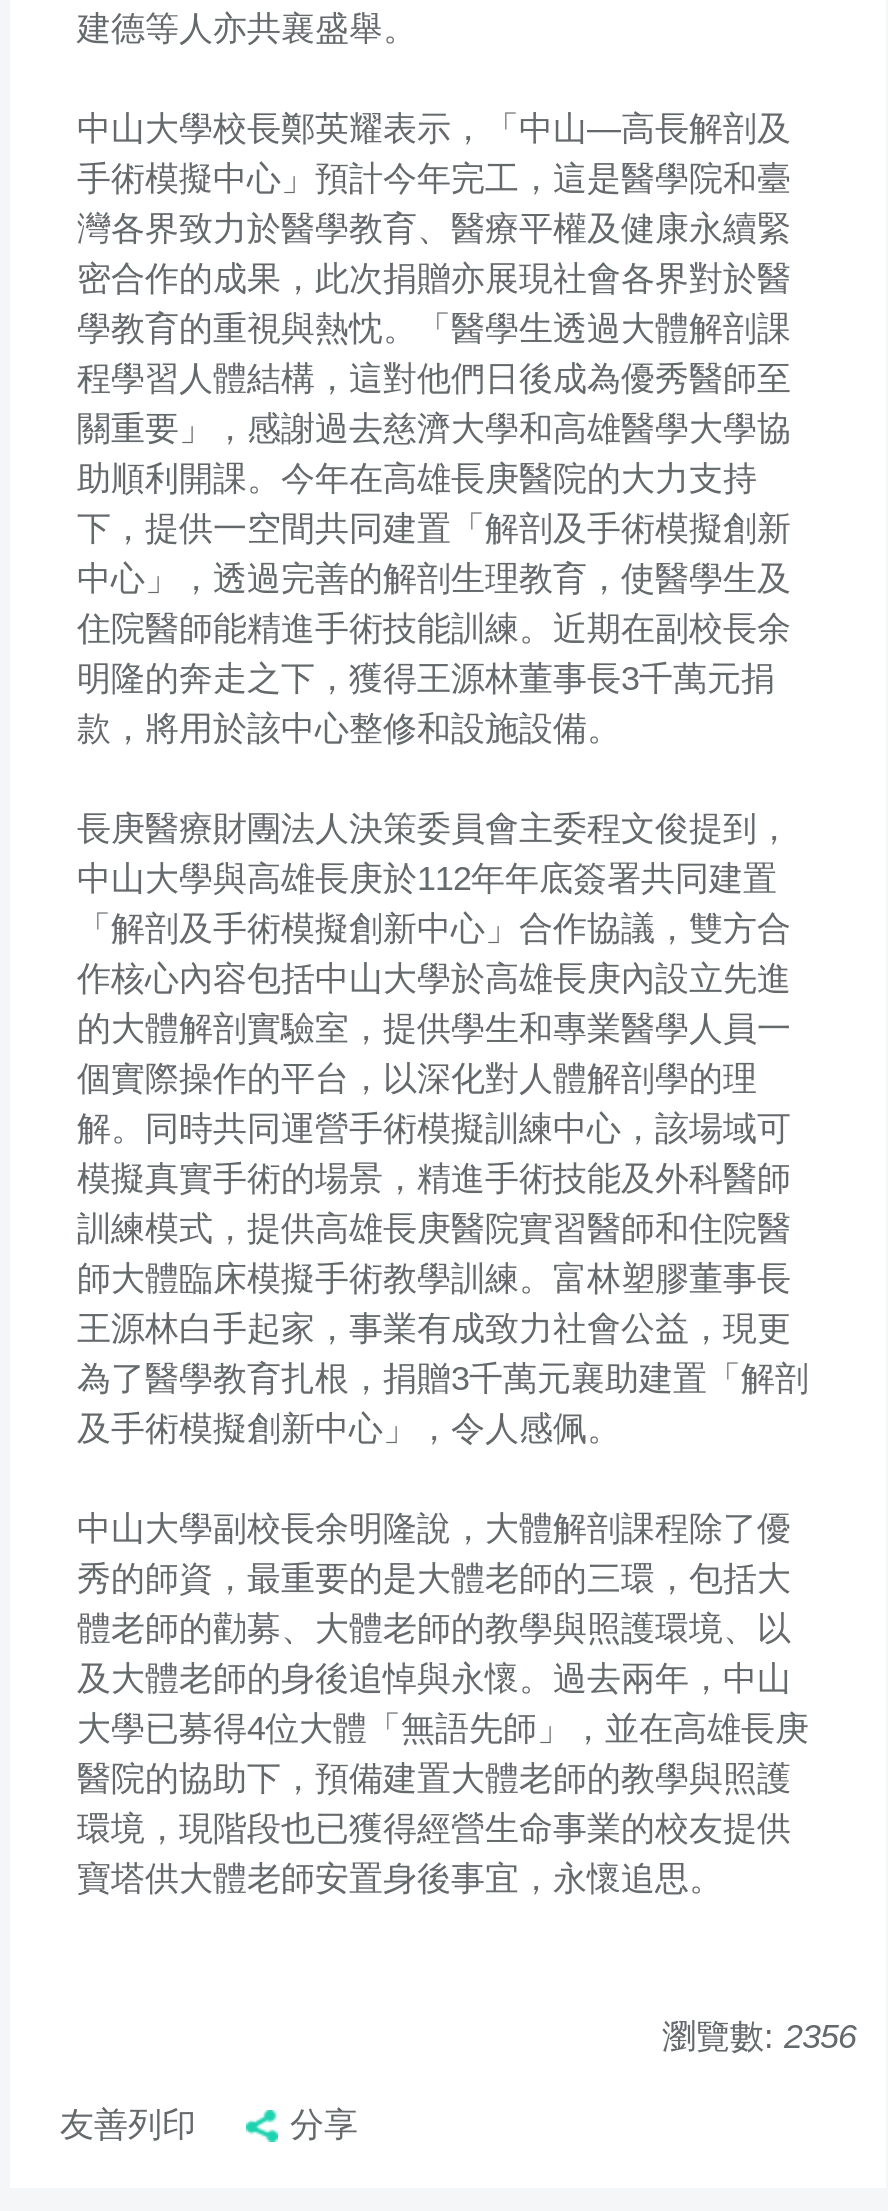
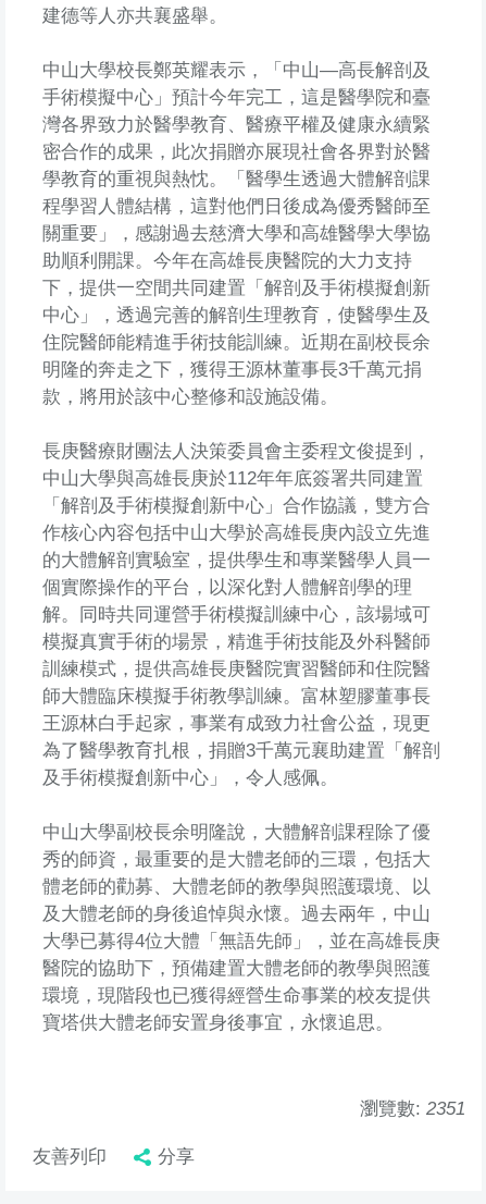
- 瀏覽數: 2356
+ 瀏覽數: 2351
